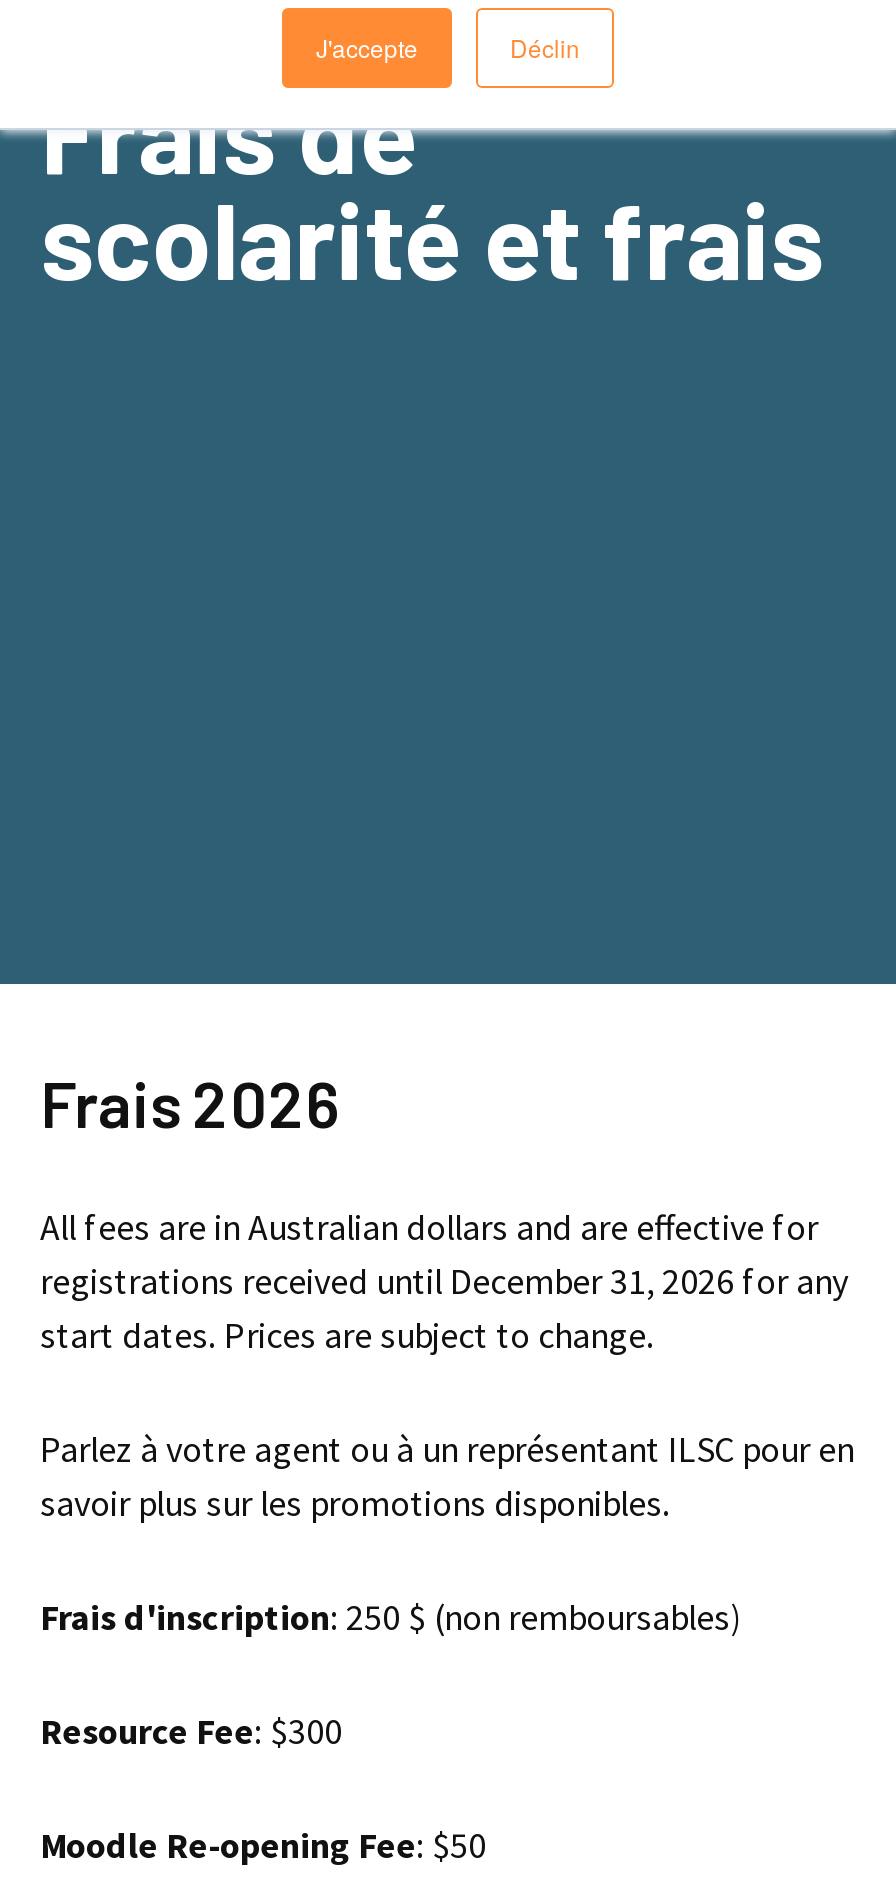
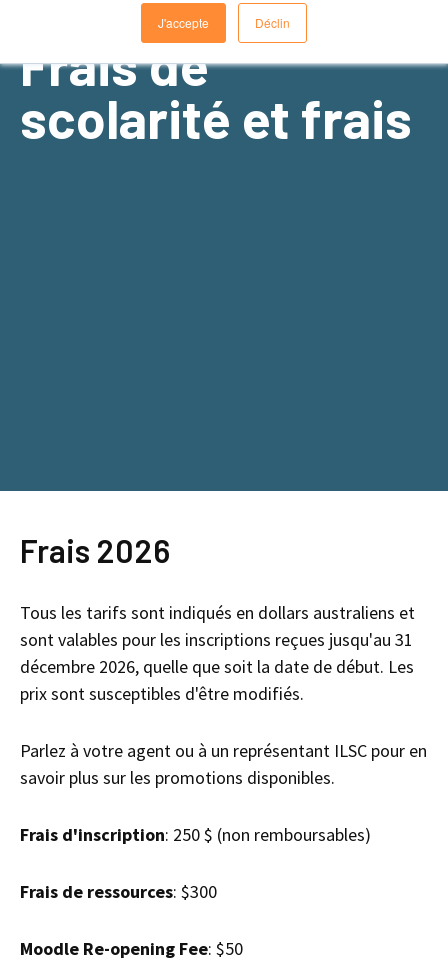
- All fees are in Australian dollars and are effective for
- registrations received until December 31, 2026 for any
- start dates. Prices are subject to change.
+ Tous les tarifs sont indiqués en dollars australiens et
+ sont valables pour les inscriptions reçues jusqu'au 31
+ décembre 2026, quelle que soit la date de début. Les
+ prix sont susceptibles d'être modifiés.

- Resource Fee: $300
+ Frais de ressources: $300
